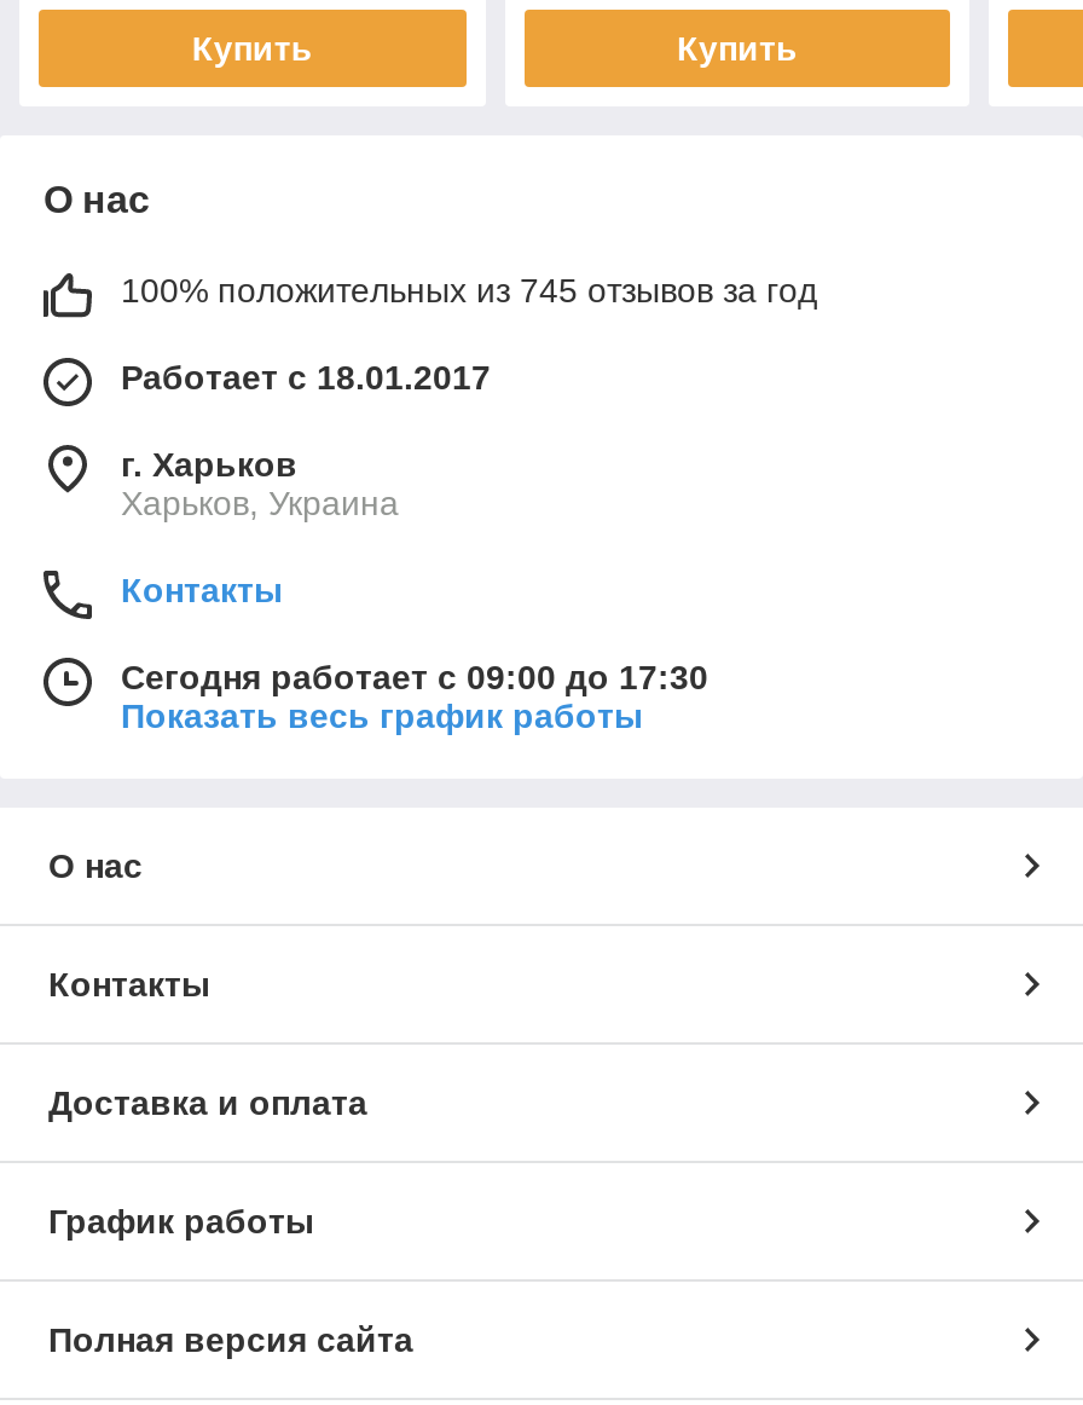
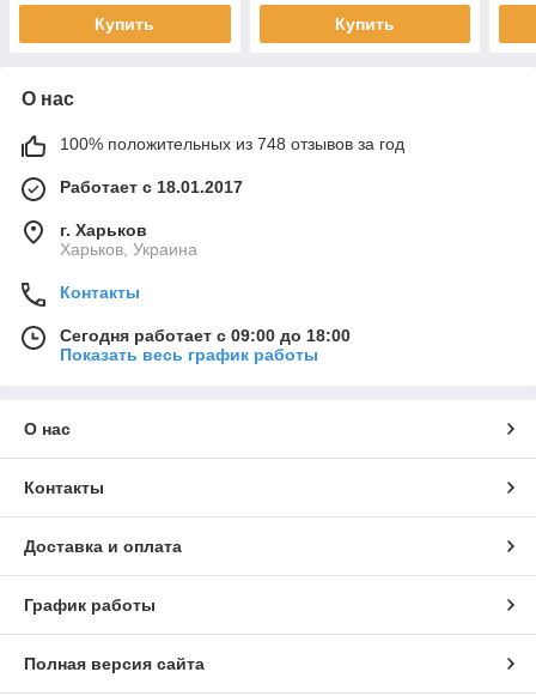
- 100% положительных из 745 отзывов за год
+ 100% положительных из 748 отзывов за год

- Сегодня работает с 09:00 до 17:30
+ Сегодня работает с 09:00 до 18:00
